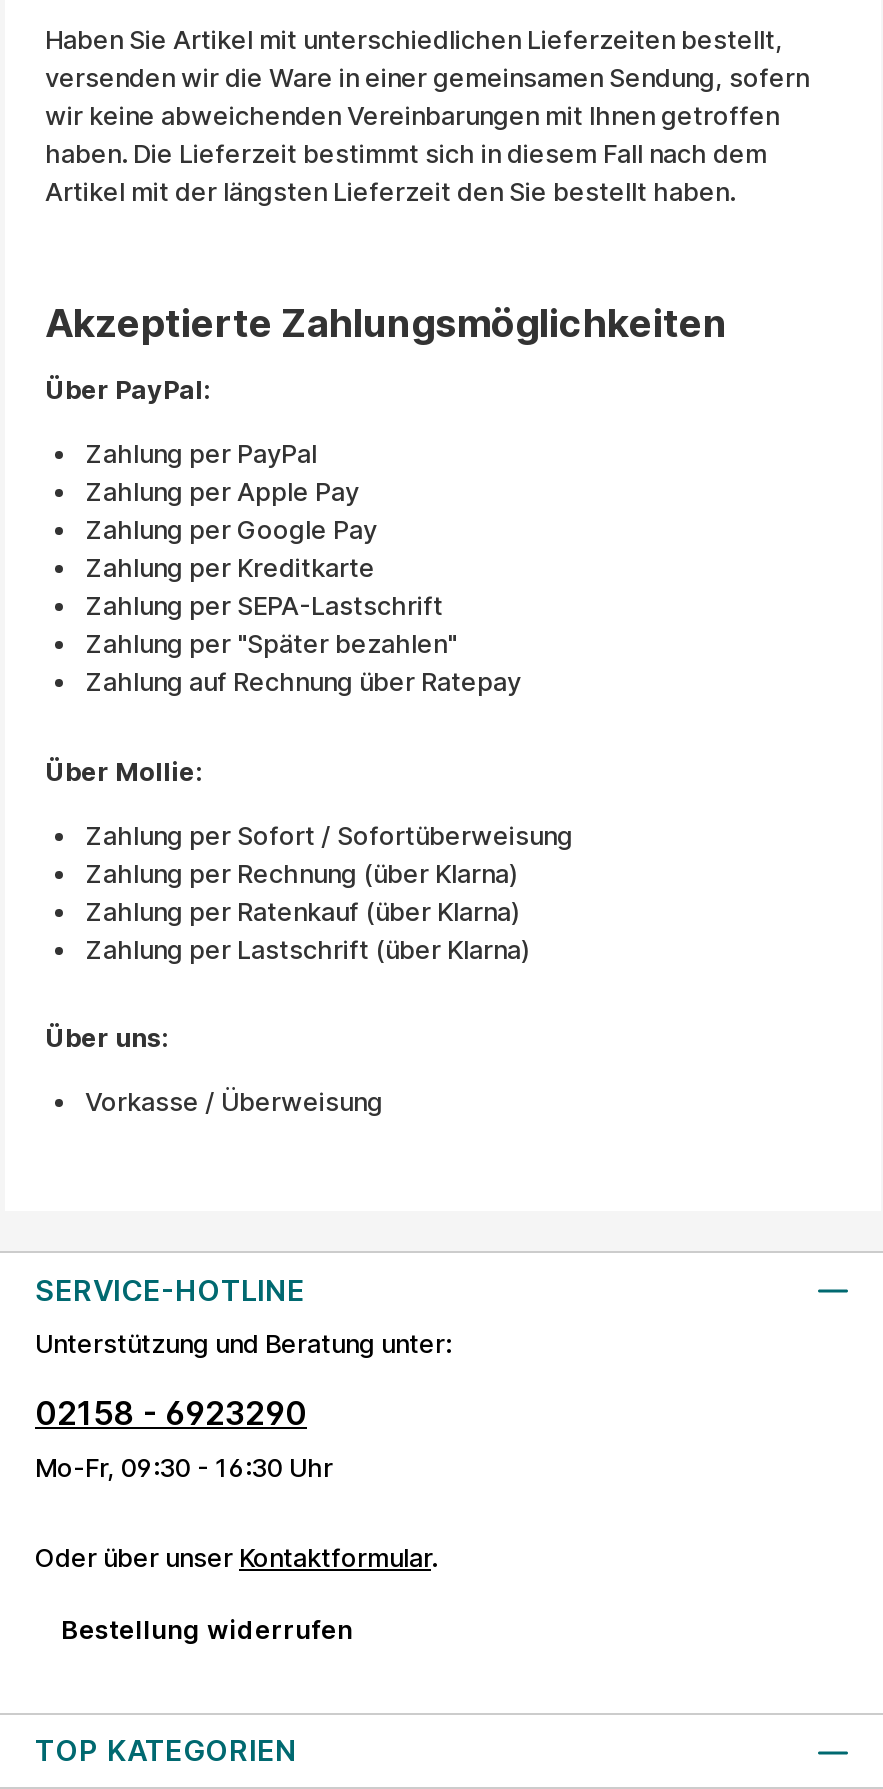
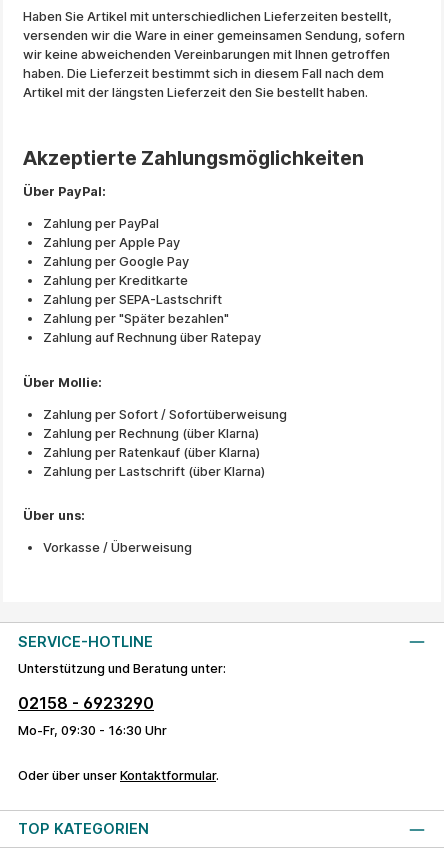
- Bestellung widerrufen
